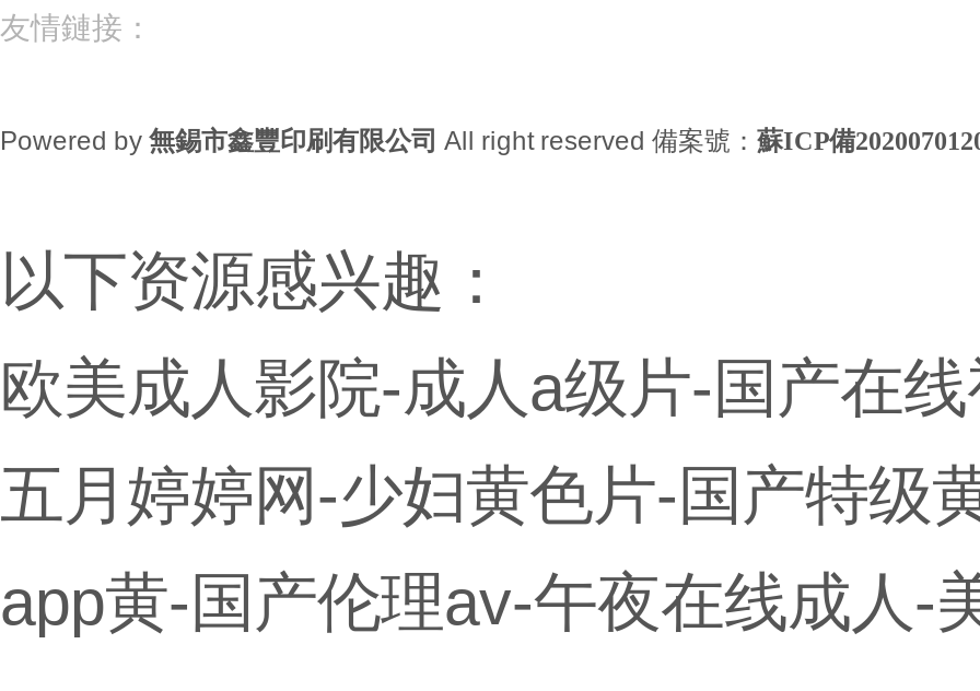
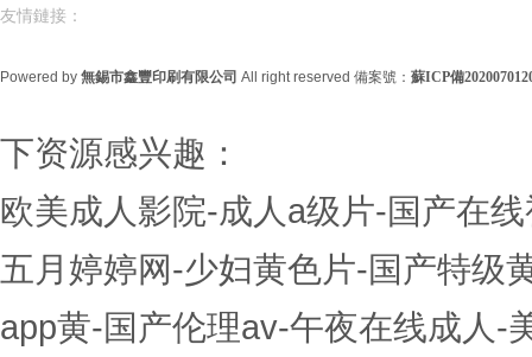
- 以下资源感兴趣：
+ 下资源感兴趣：
